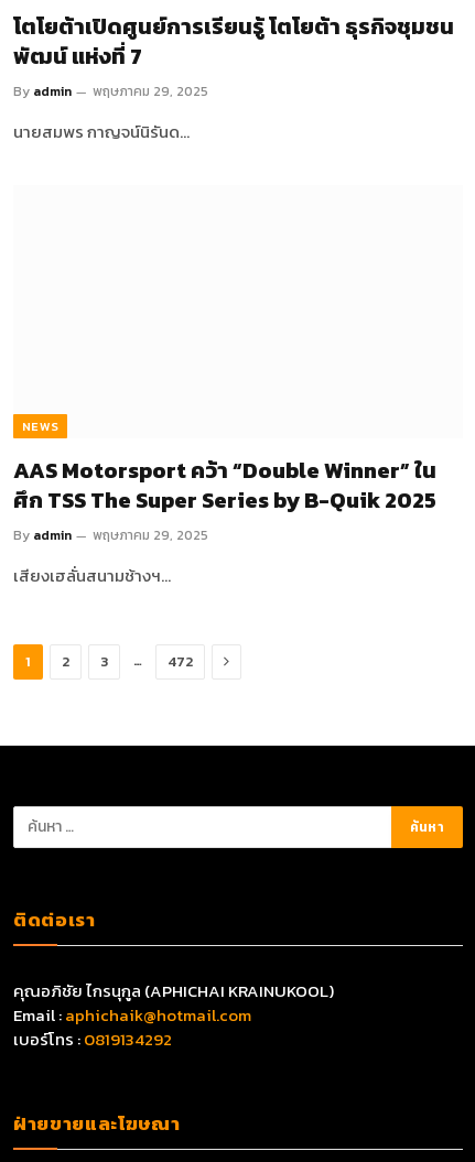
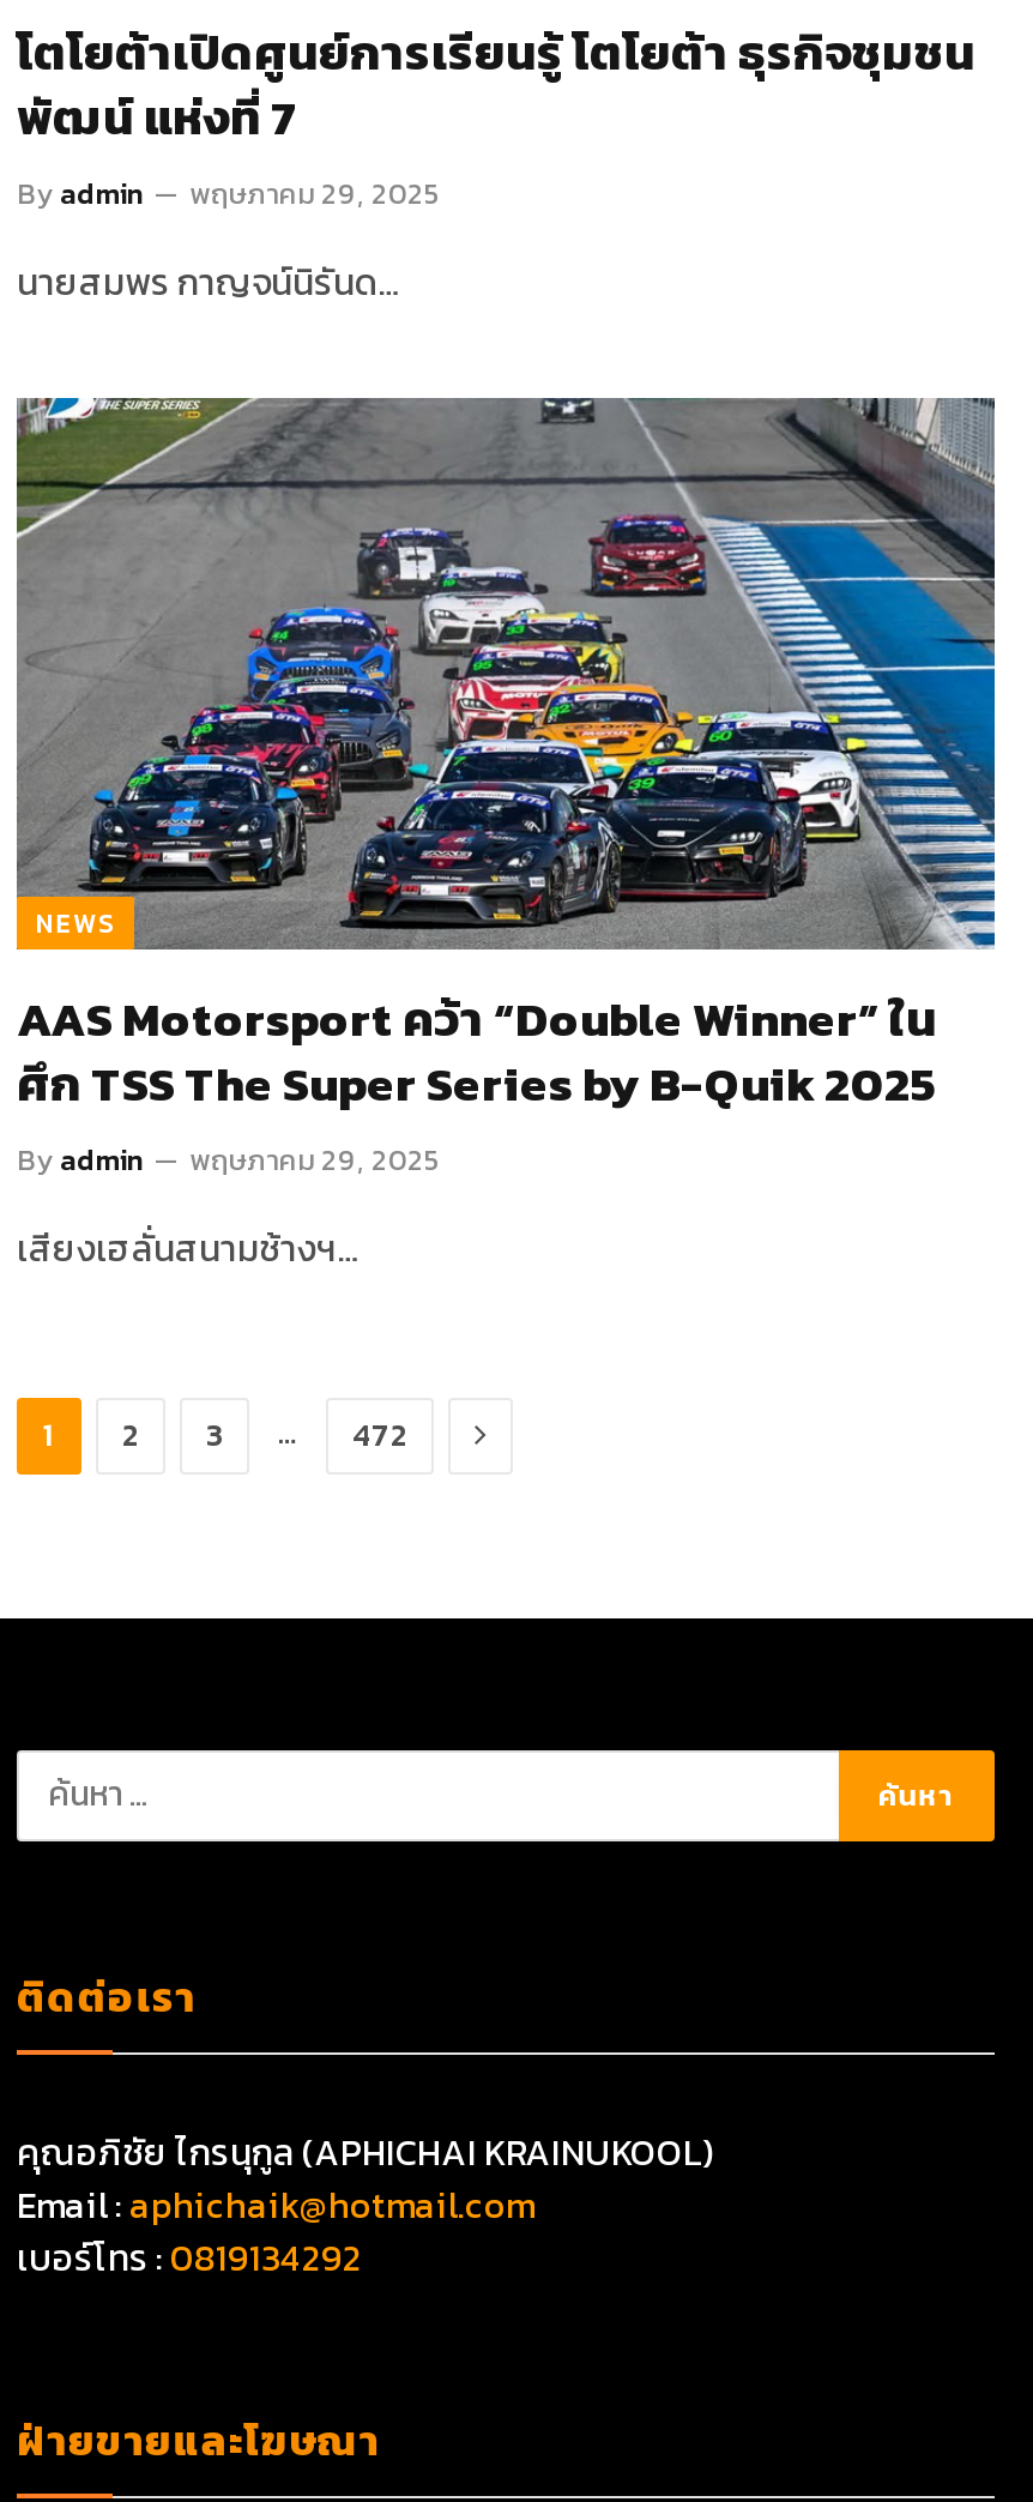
+ [image]
